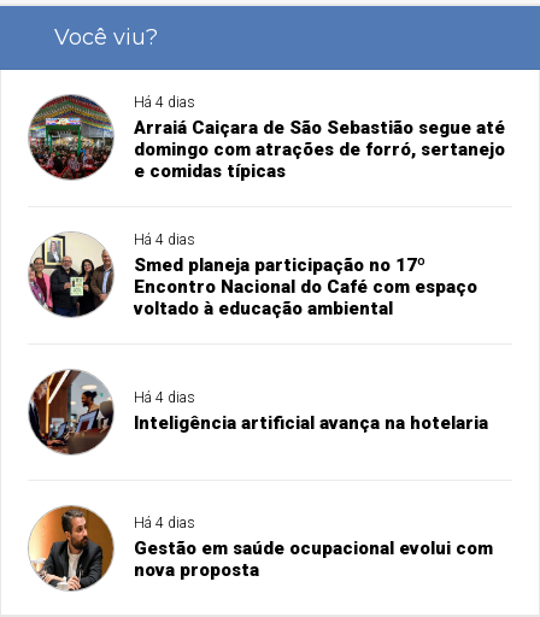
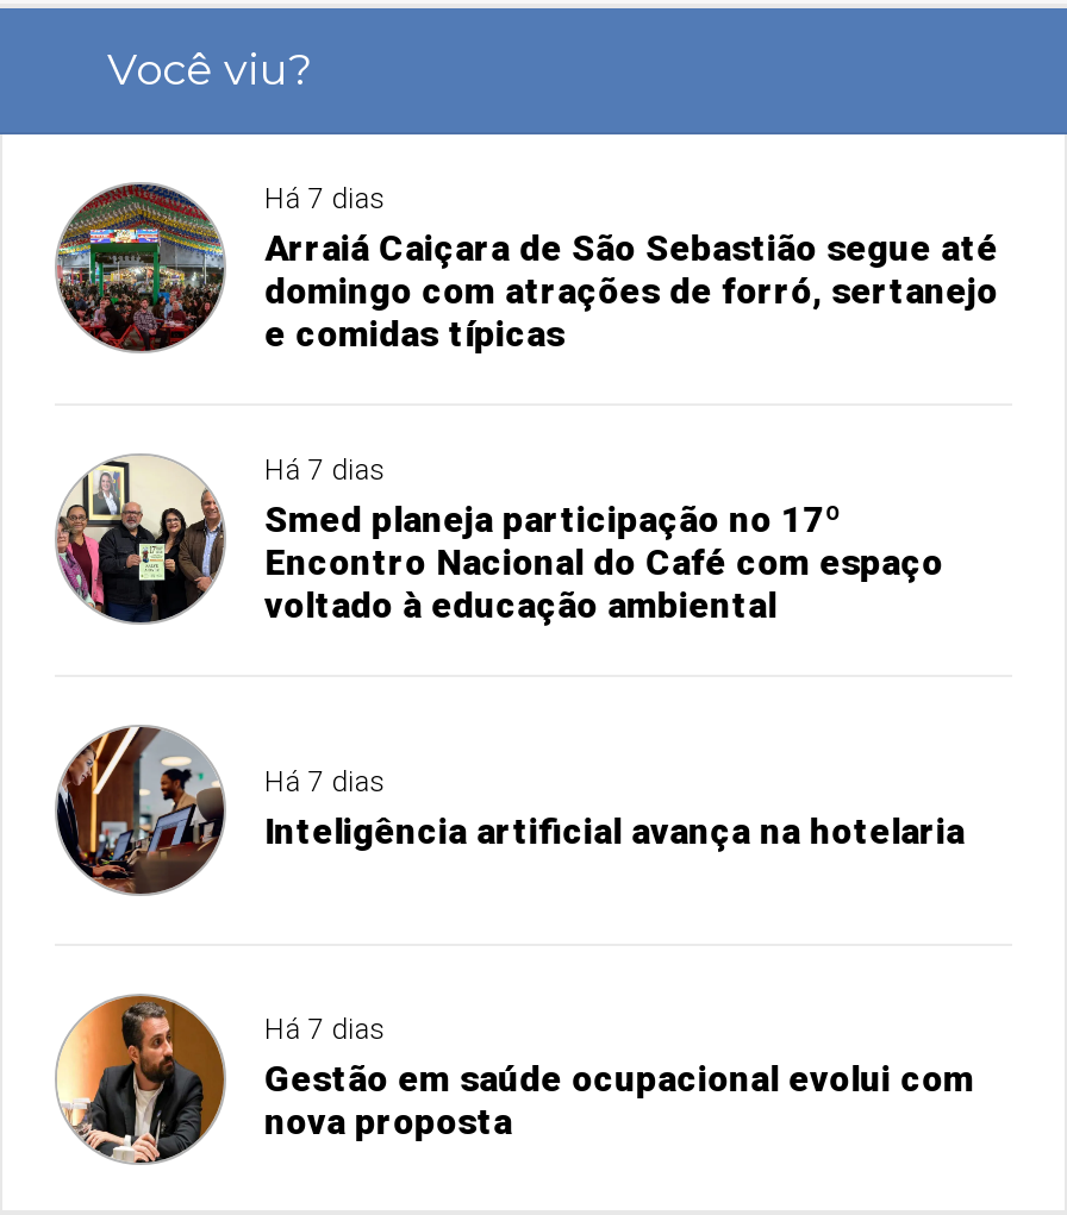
- Há 4 dias
+ Há 7 dias

- Há 4 dias
+ Há 7 dias

- Há 4 dias
+ Há 7 dias

- Há 4 dias
+ Há 7 dias
